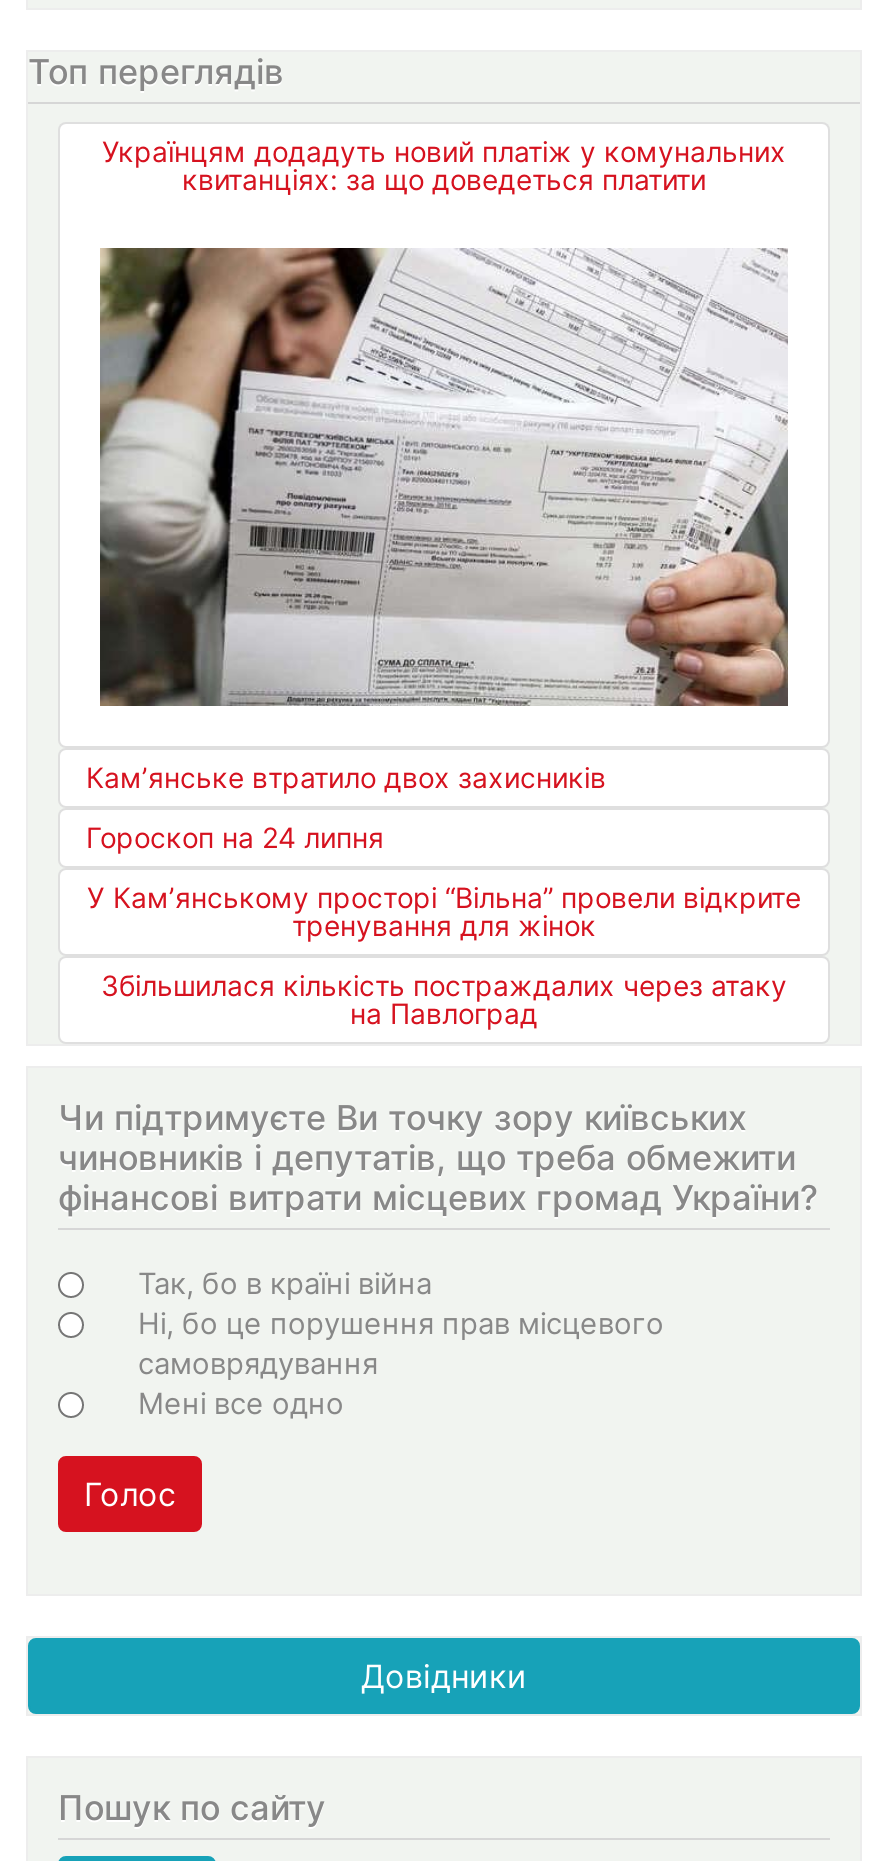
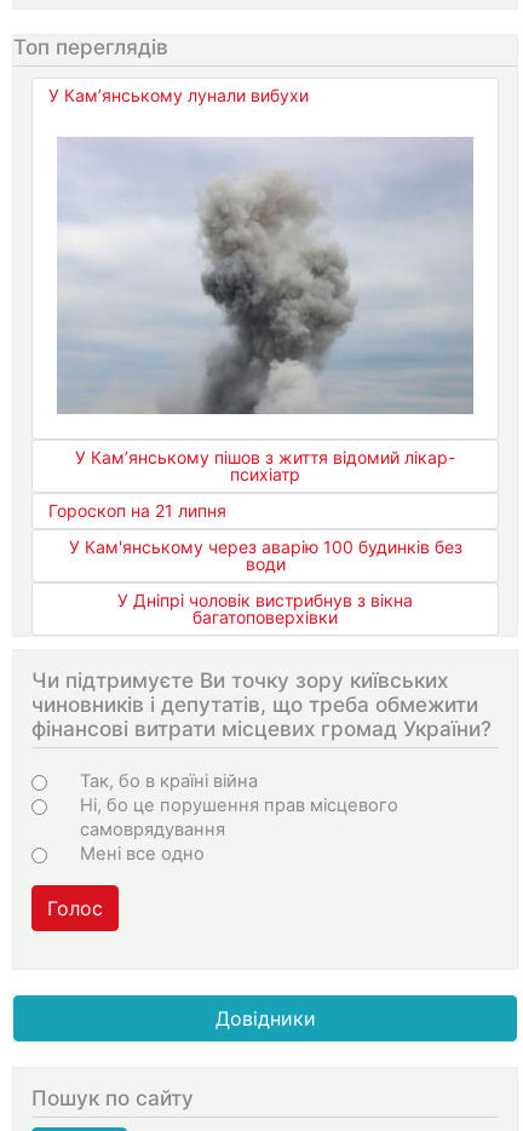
- Українцям додадуть новий платіж у комунальних
- квитанціях: за що доведеться платити
+ У Кам’янському лунали вибухи

- [image]
- Кам’янське втратило двох захисників
+ [image]
+ У Кам’янському пішов з життя відомий лікар-
+ психіатр

- Гороскоп на 24 липня
+ Гороскоп на 21 липня

- У Кам’янському просторі “Вільна” провели відкрите
- тренування для жінок
+ У Кам'янському через аварію 100 будинків без
+ води

- Збільшилася кількість постраждалих через атаку
- на Павлоград
+ У Дніпрі чоловік вистрибнув з вікна
+ багатоповерхівки
